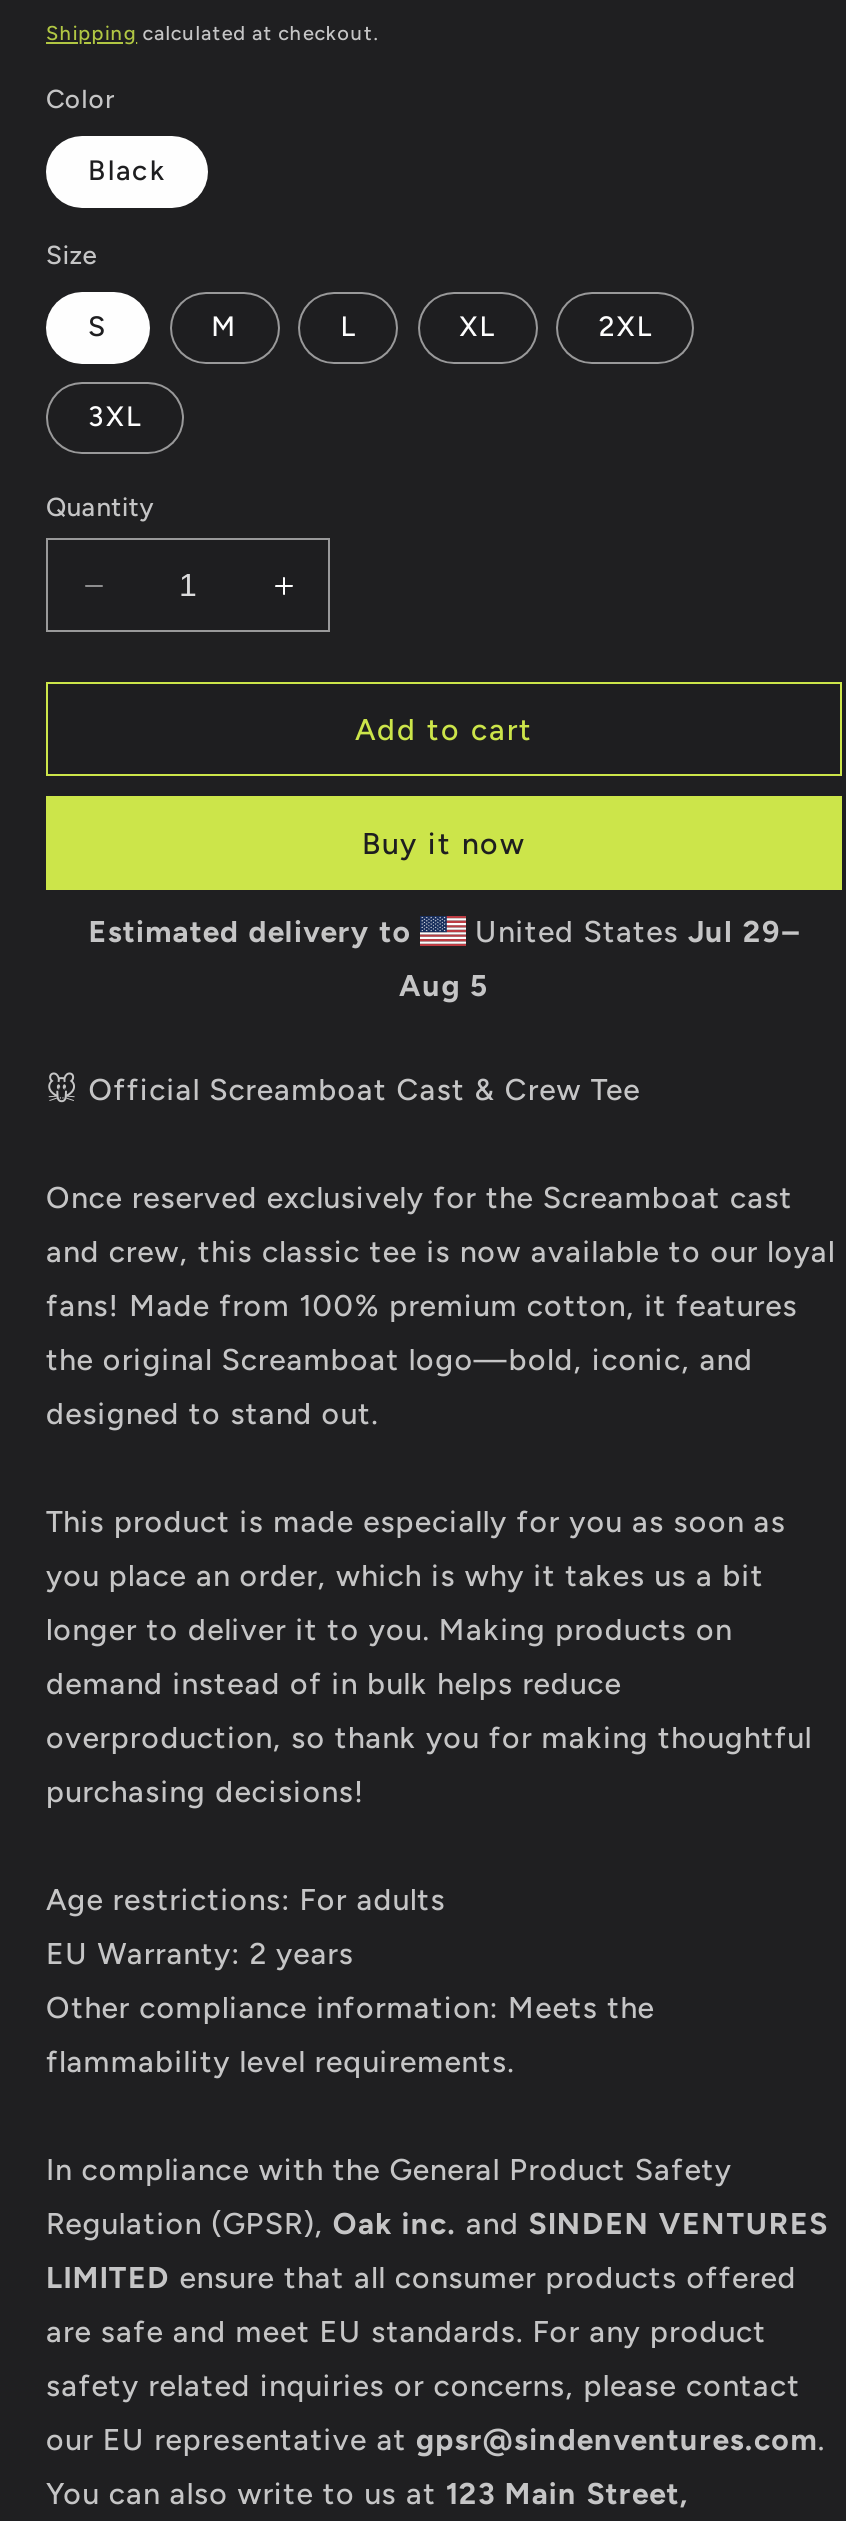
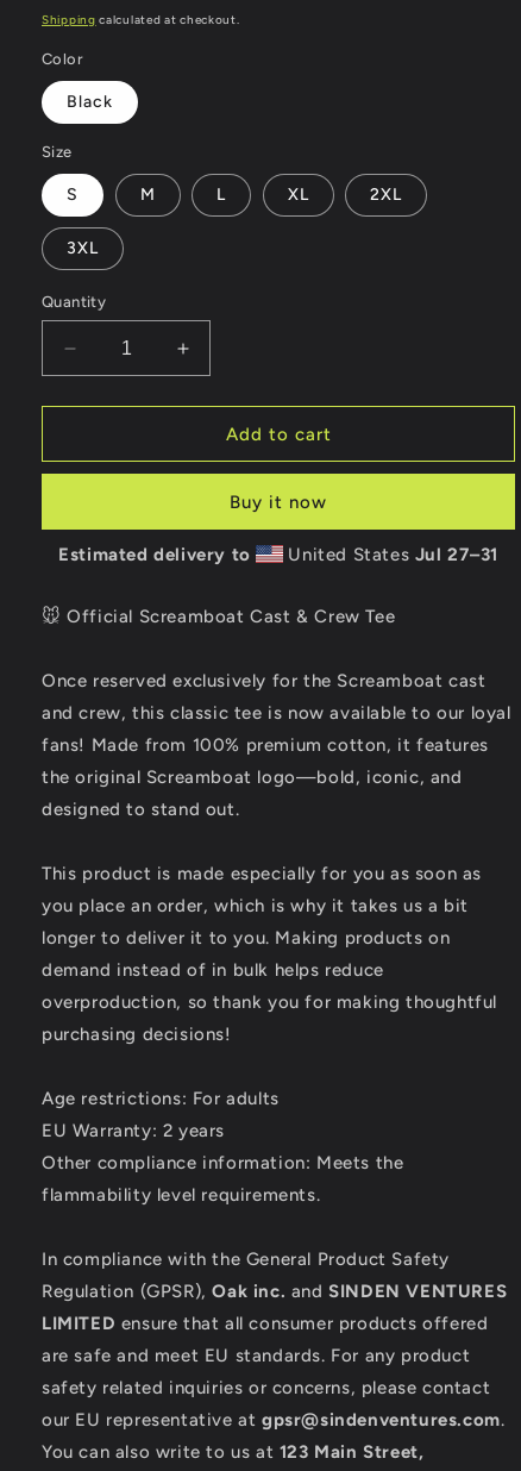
- United States Jul 29–
- Aug 5
+ United States Jul 27–31
